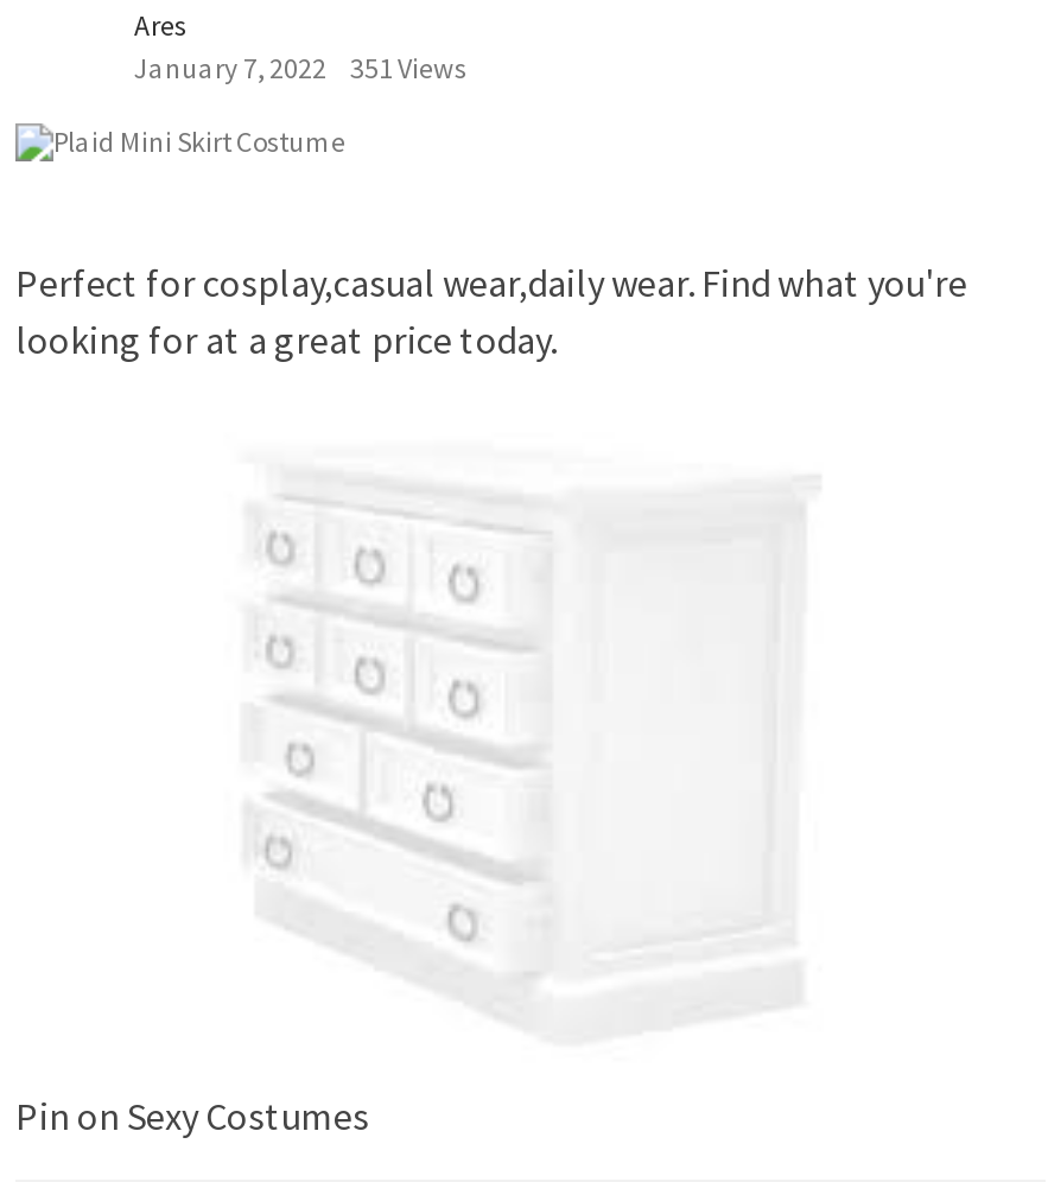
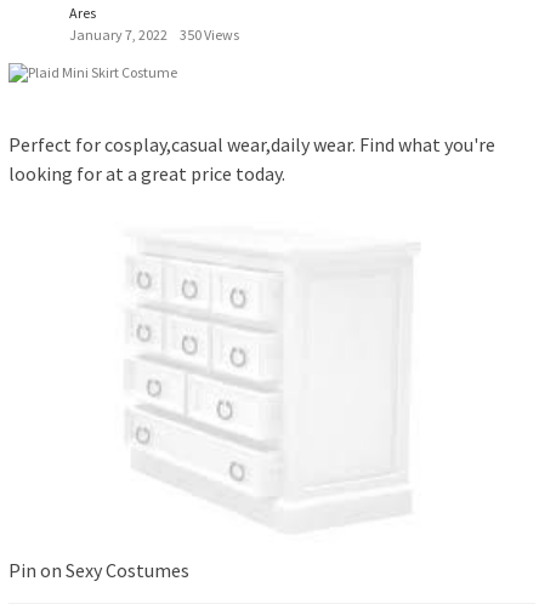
- January 7, 2022 351 Views
+ January 7, 2022 350 Views
